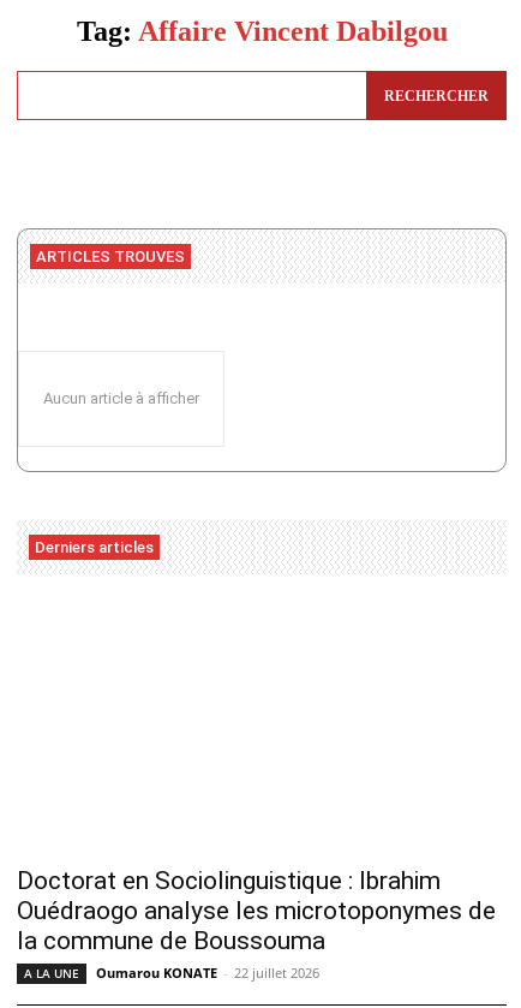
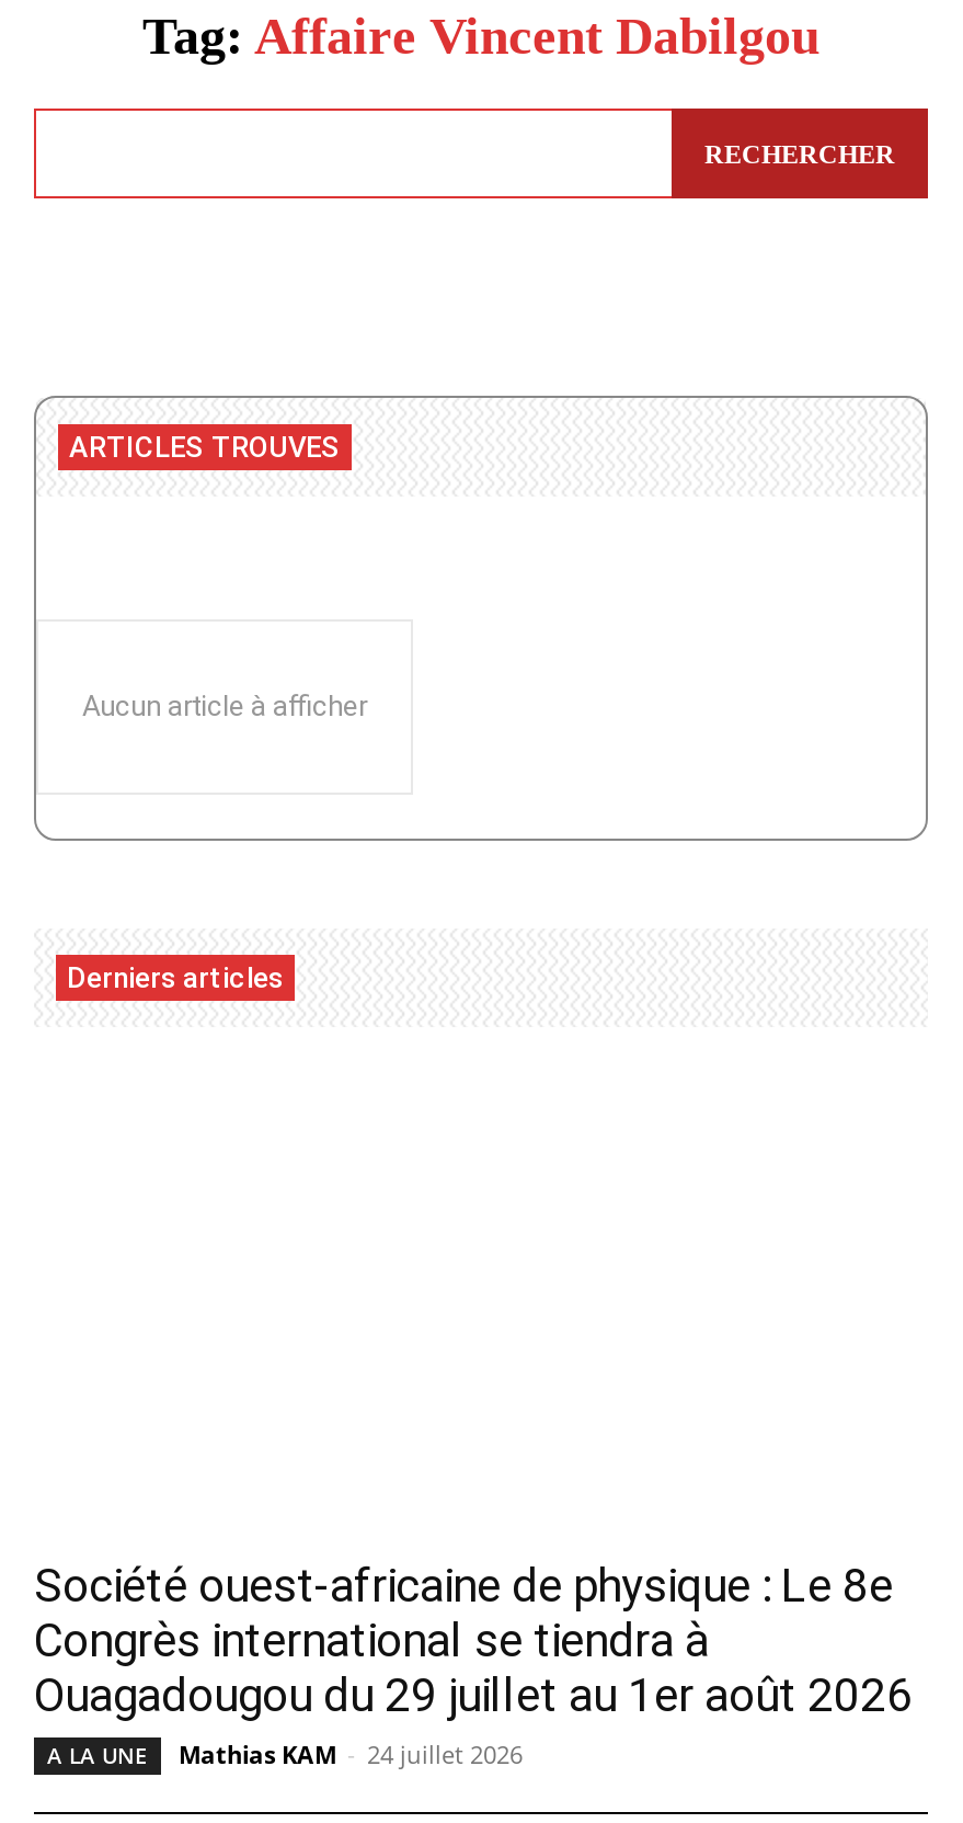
- Doctorat en Sociolinguistique : Ibrahim
- Ouédraogo analyse les microtoponymes de
- la commune de Boussouma
+ Société ouest-africaine de physique : Le 8e
+ Congrès international se tiendra à
+ Ouagadougou du 29 juillet au 1er août 2026

- Oumarou KONATE - 22 juillet 2026
+ Mathias KAM - 24 juillet 2026
